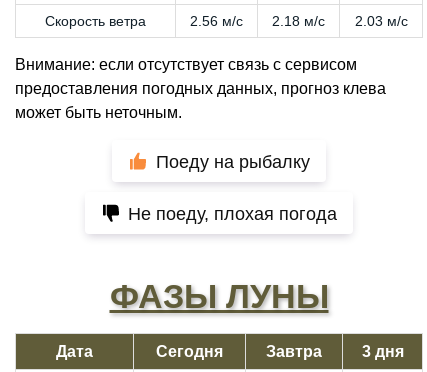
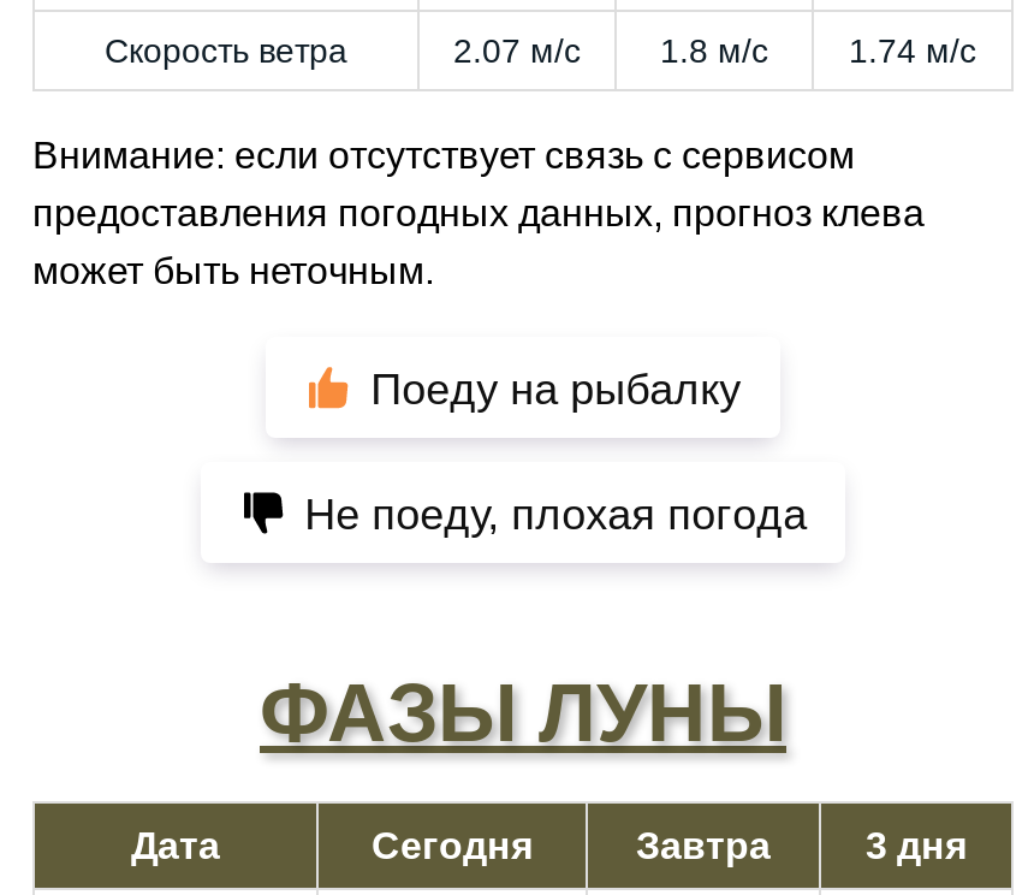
- 2.56 м/с
+ 2.07 м/с

- 2.18 м/с
+ 1.8 м/с

- 2.03 м/с
+ 1.74 м/с
